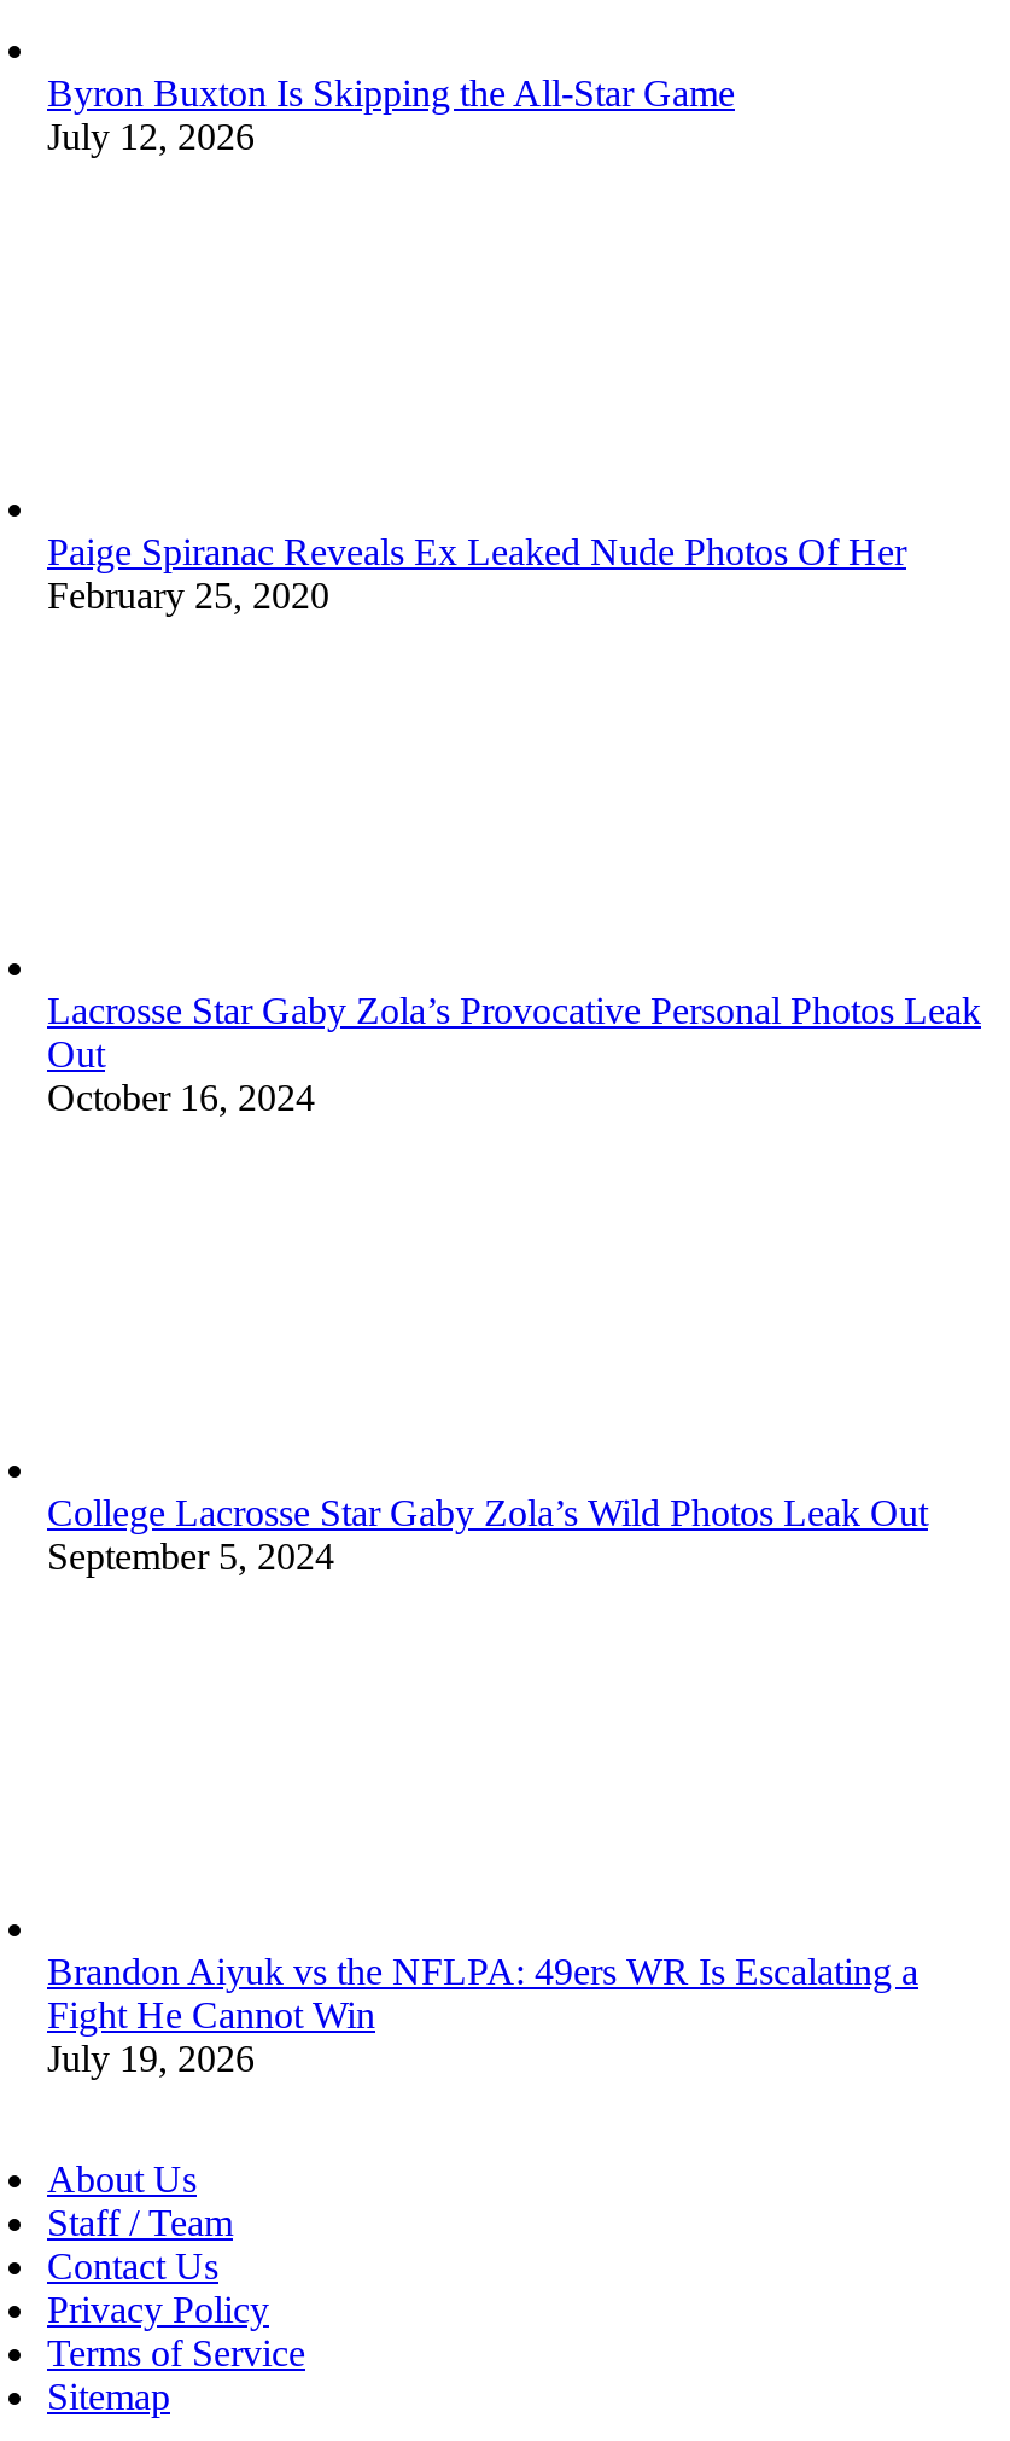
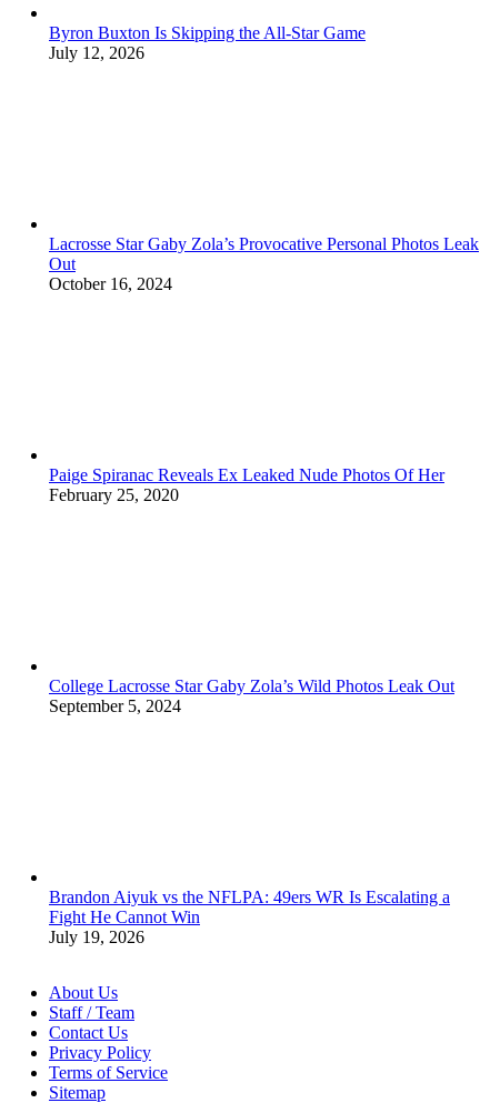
moved down: Paige Spiranac Reveals Ex Leaked Nude Photos Of Her | February 25, 2020

moved up: Lacrosse Star Gaby Zola’s Provocative Personal Photos Leak | Out | October 16, 2024
